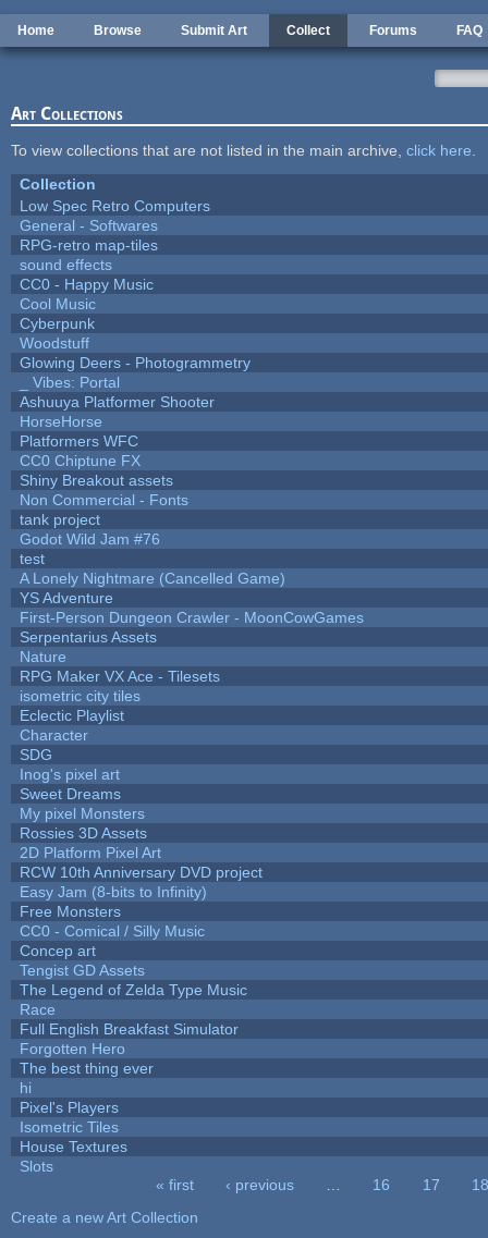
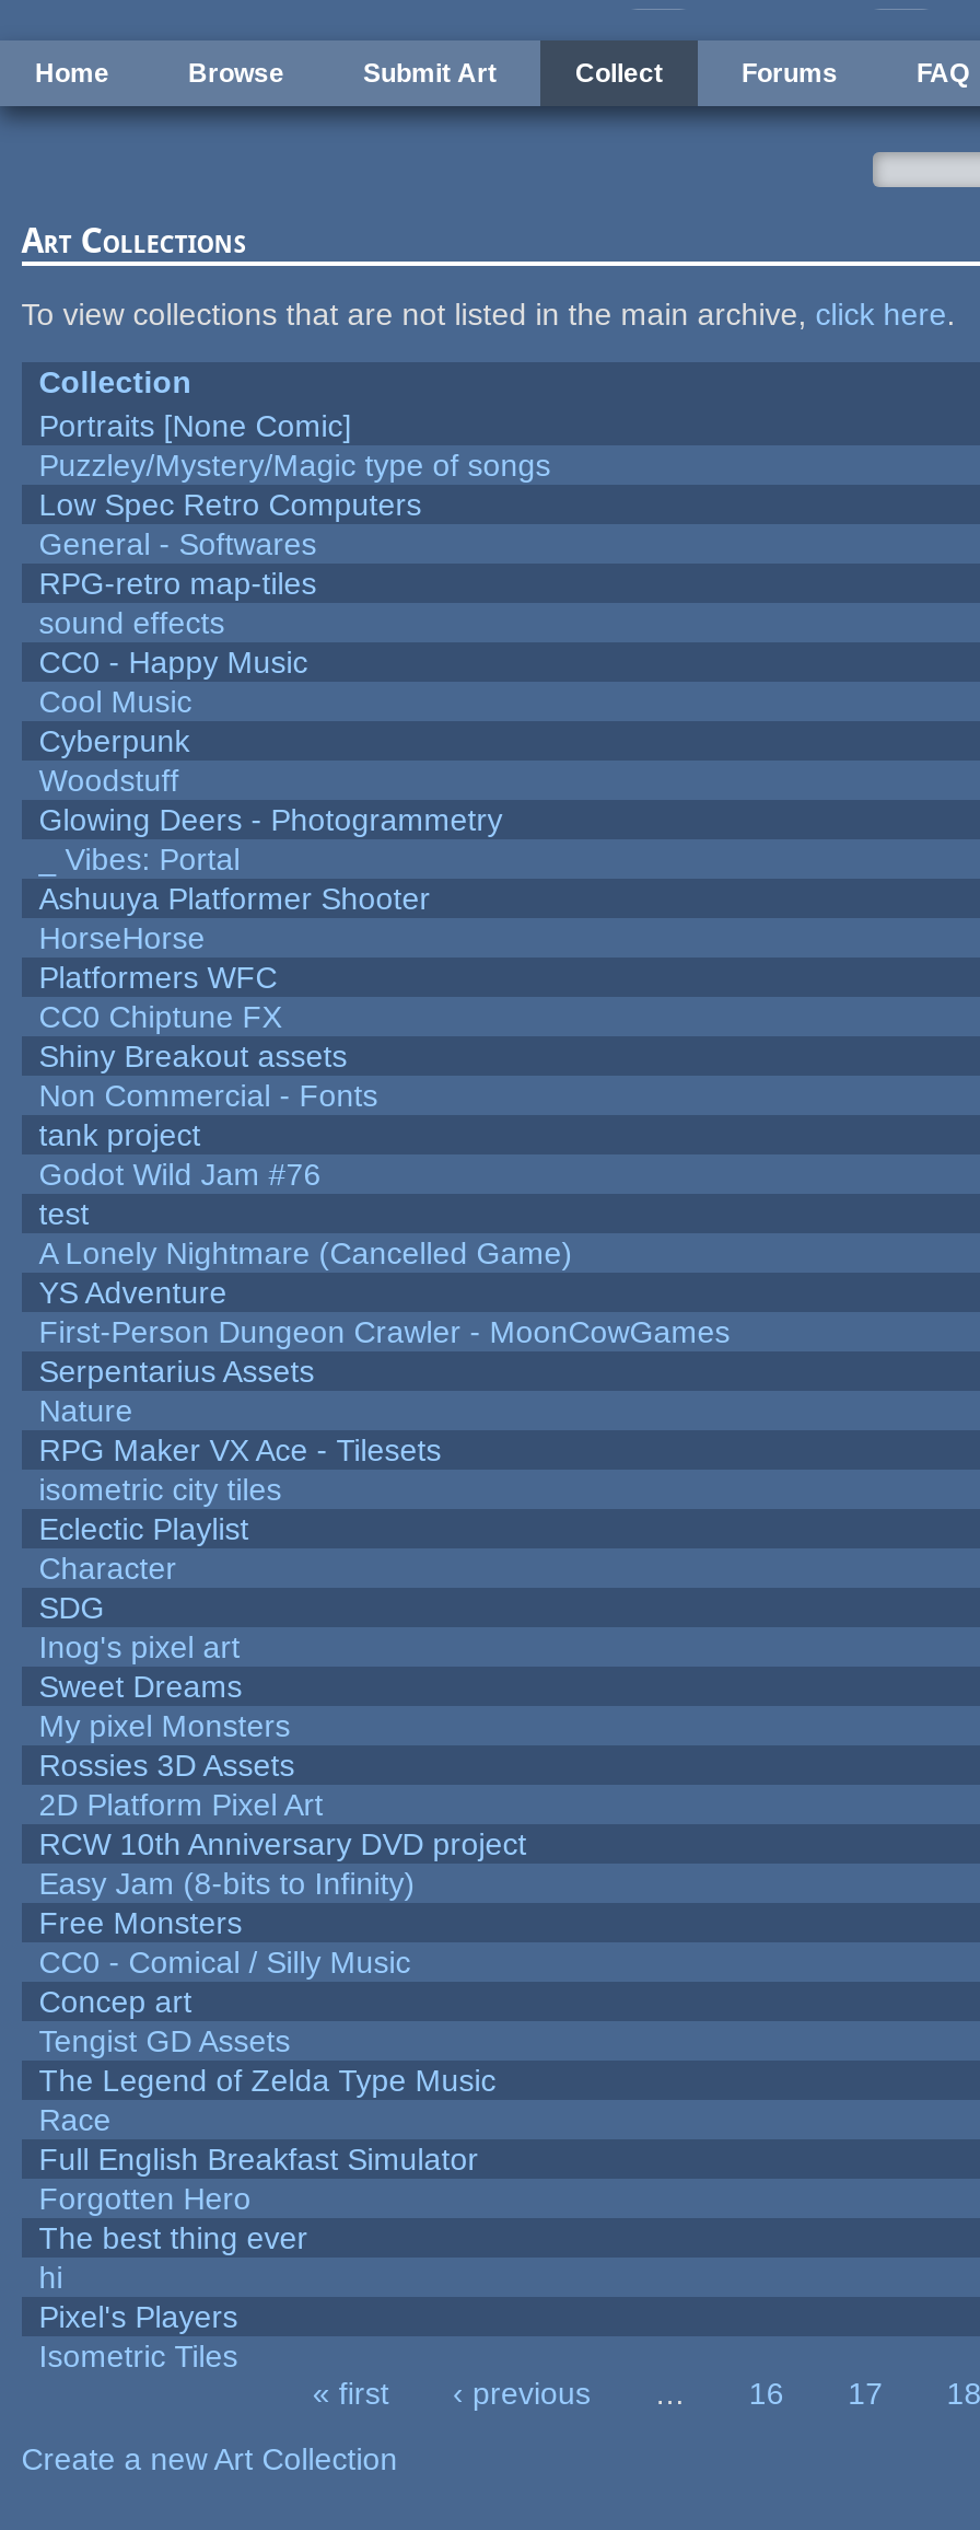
+ Portraits [None Comic]
+ Puzzley/Mystery/Magic type of songs

moved down: Low Spec Retro Computers | General - Softwares | RPG-retro map-tiles | ... | Pixel's Players | Isometric Tiles

- House Textures
- Slots
